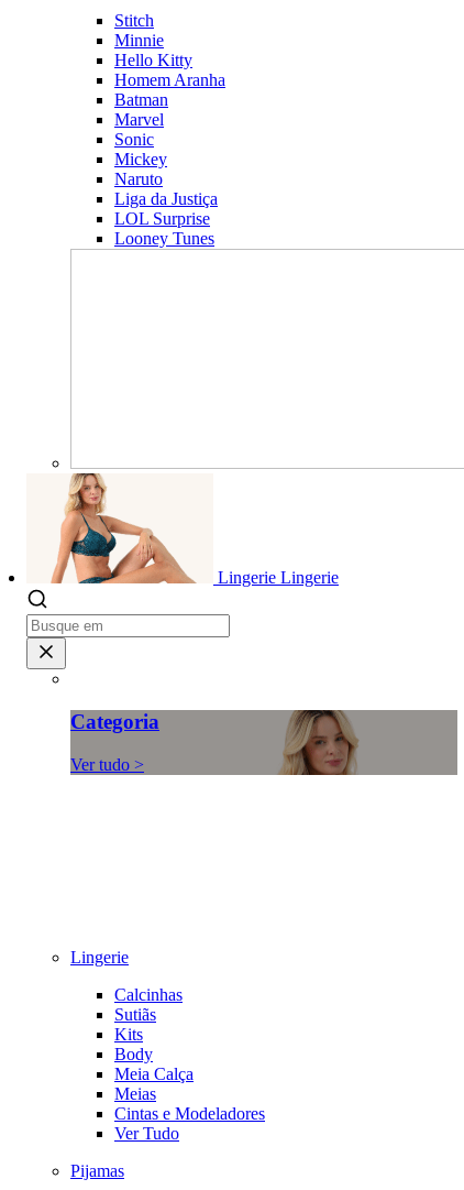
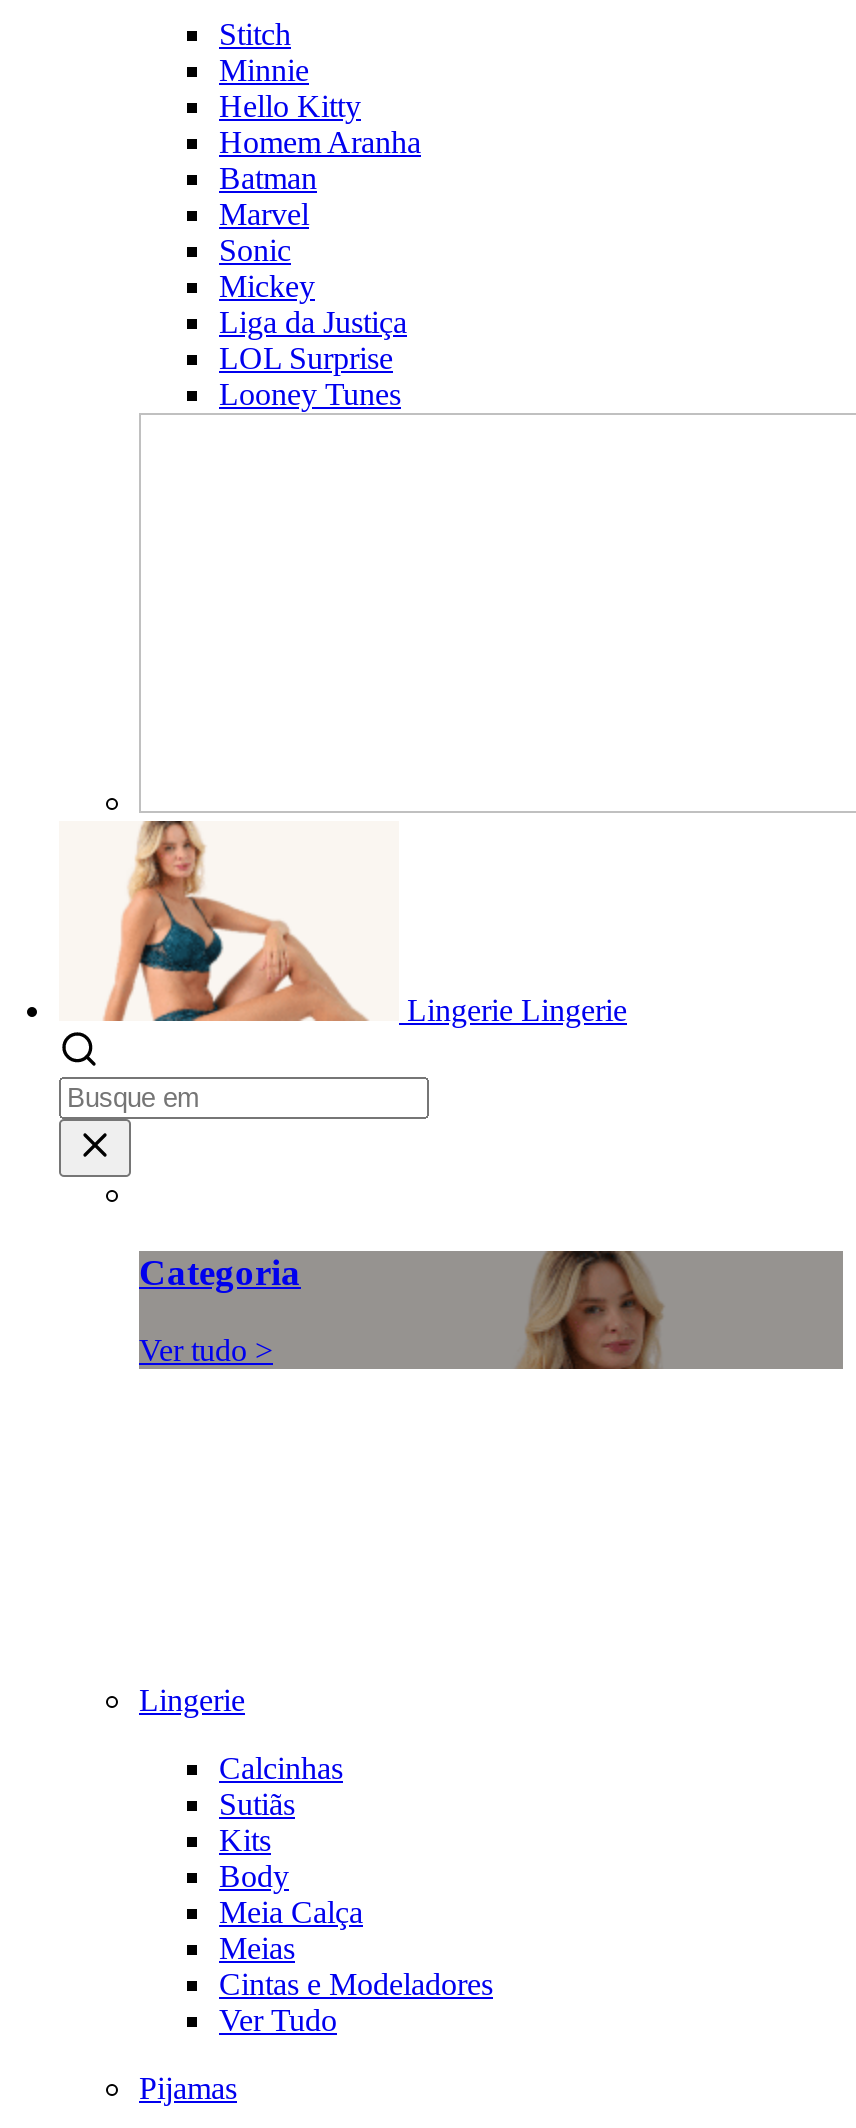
- Naruto
